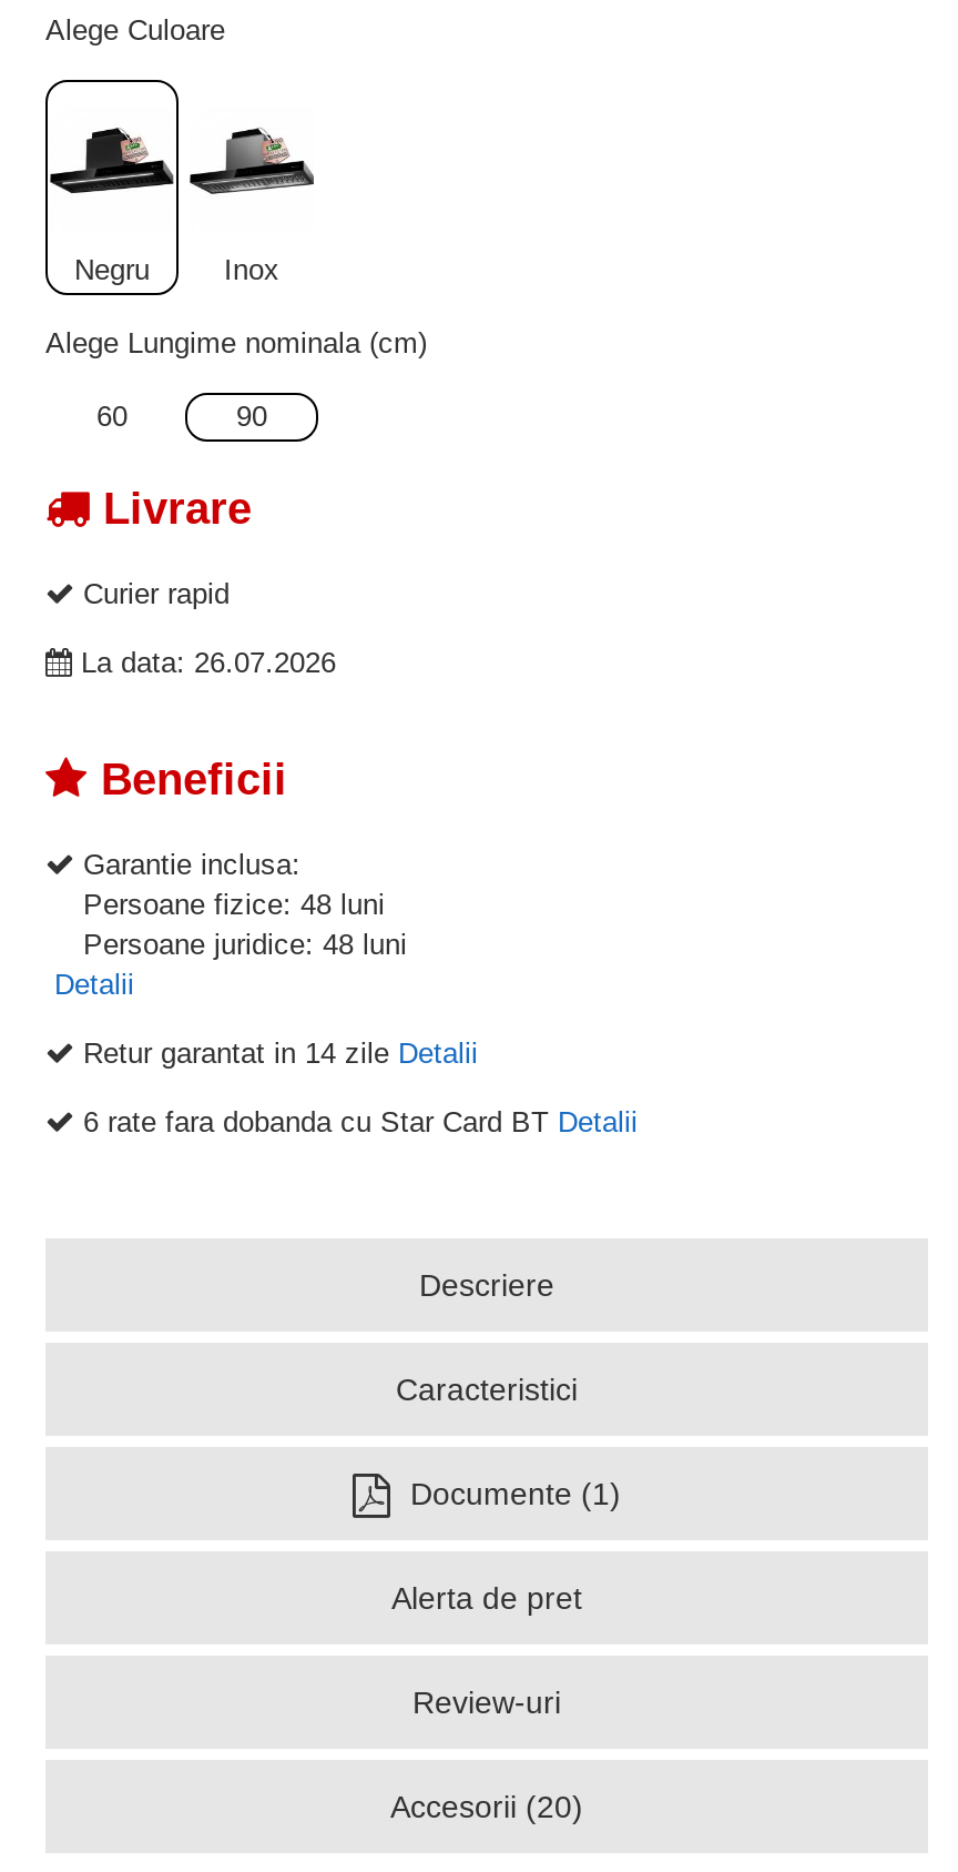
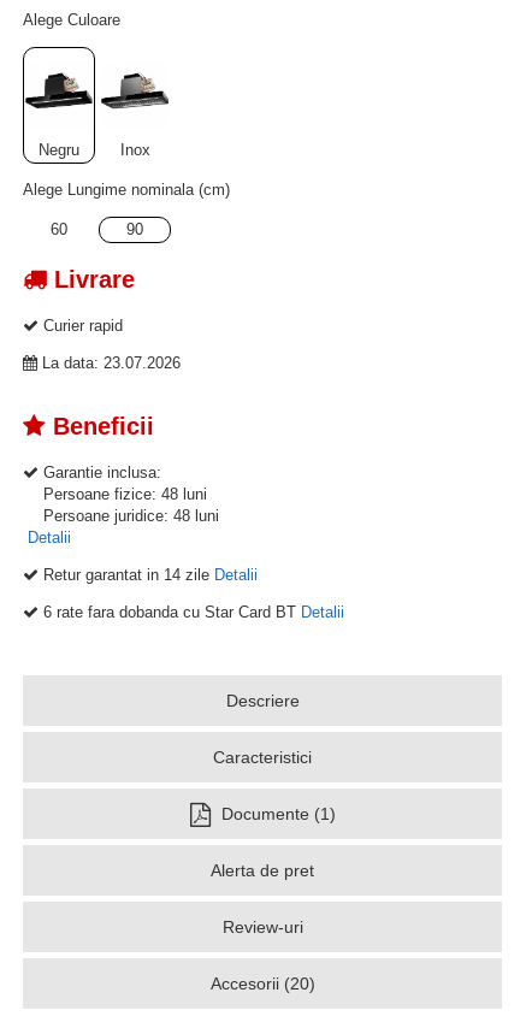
- La data: 26.07.2026
+ La data: 23.07.2026
